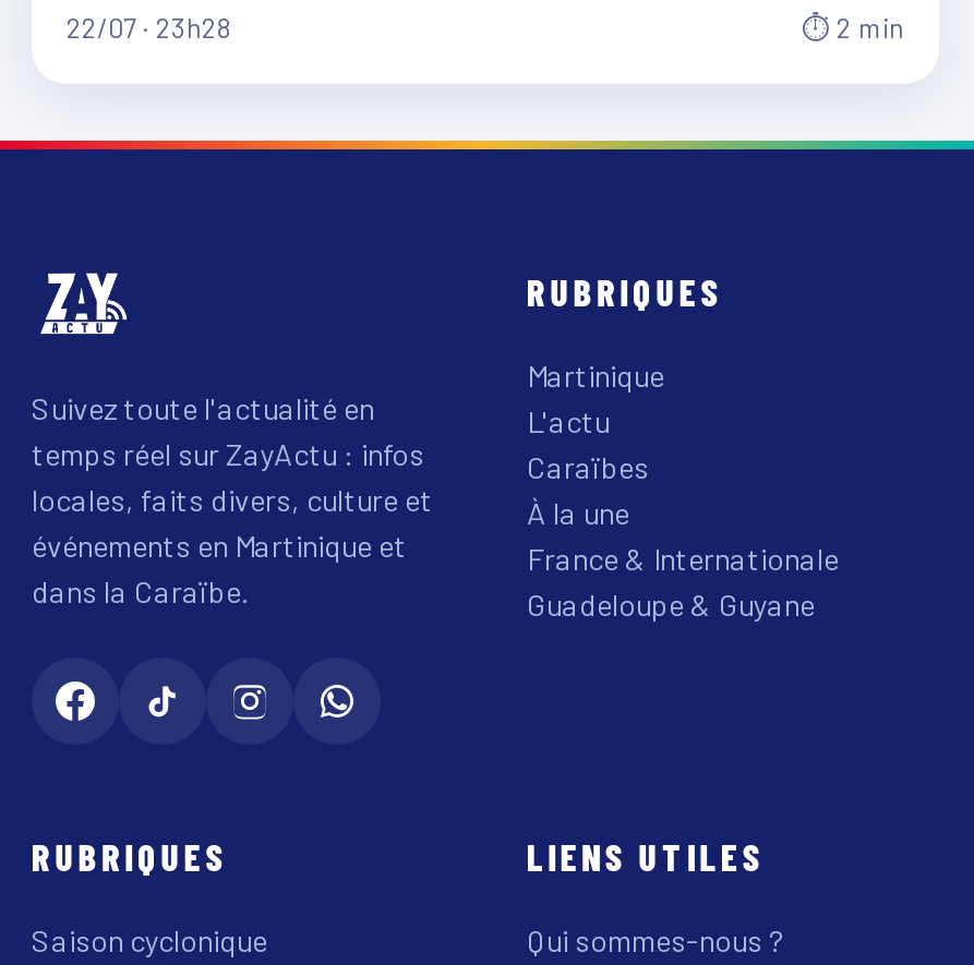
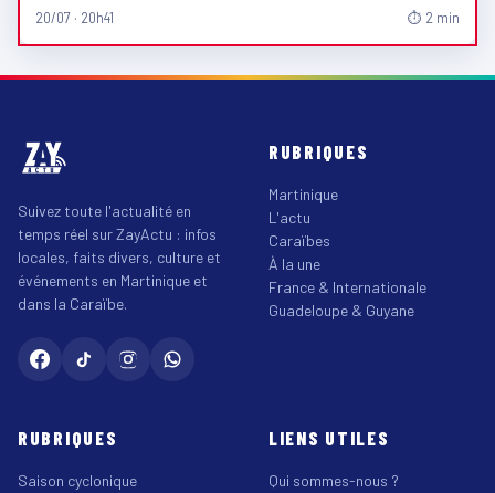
- 22/07 · 23h28
+ 20/07 · 20h41
